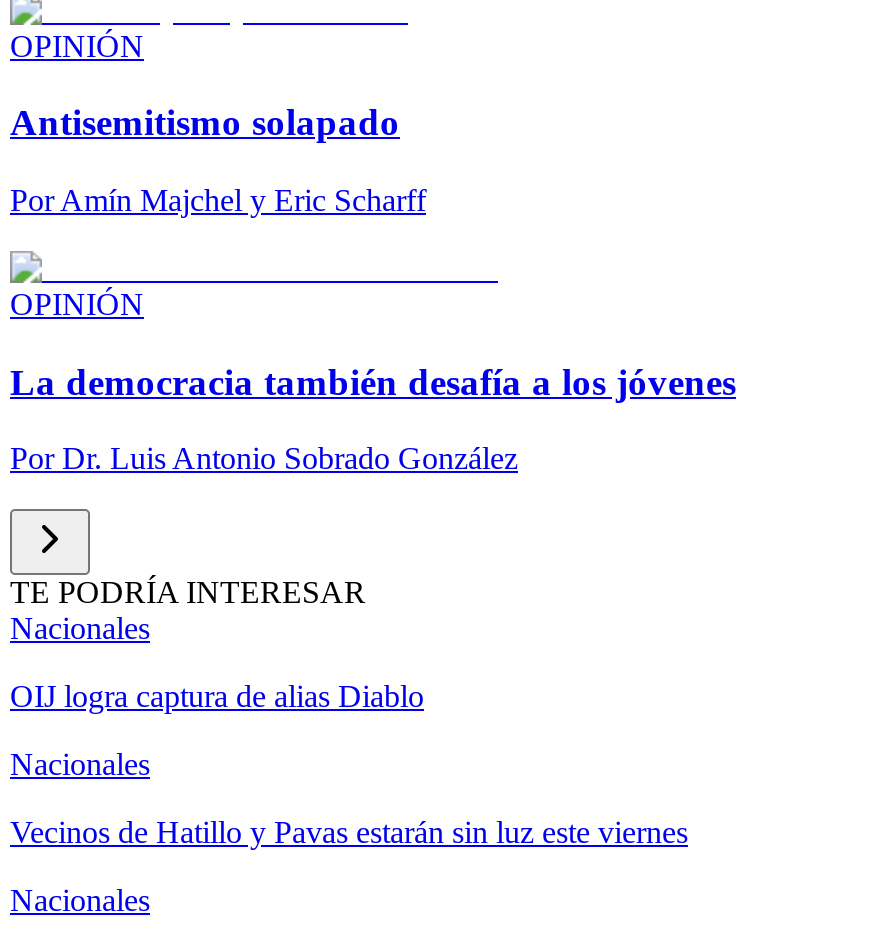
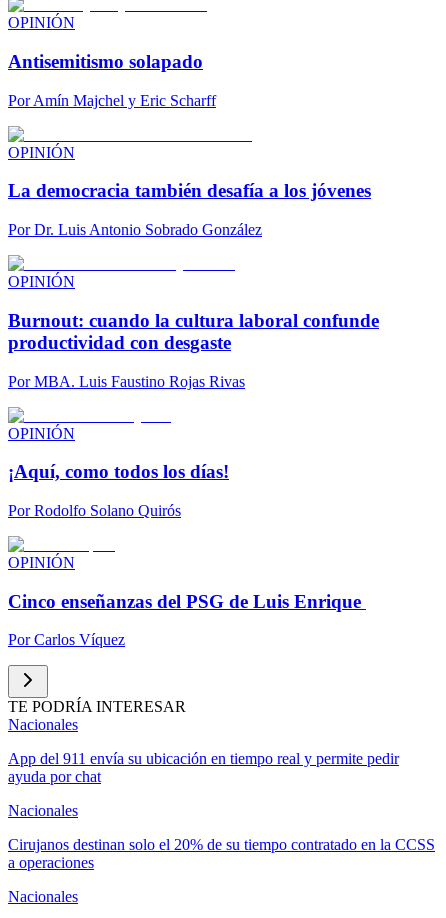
+ OPINIÓN
+ Burnout: cuando la cultura laboral confunde
+ productividad con desgaste
+ Por MBA. Luis Faustino Rojas Rivas
+ OPINIÓN
+ ¡Aquí, como todos los días!
+ Por Rodolfo Solano Quirós
+ OPINIÓN
+ Cinco enseñanzas del PSG de Luis Enrique
+ Por Carlos Víquez

- OIJ logra captura de alias Diablo
+ App del 911 envía su ubicación en tiempo real y permite pedir
+ ayuda por chat

- Vecinos de Hatillo y Pavas estarán sin luz este viernes
+ Cirujanos destinan solo el 20% de su tiempo contratado en la CCSS
+ a operaciones
